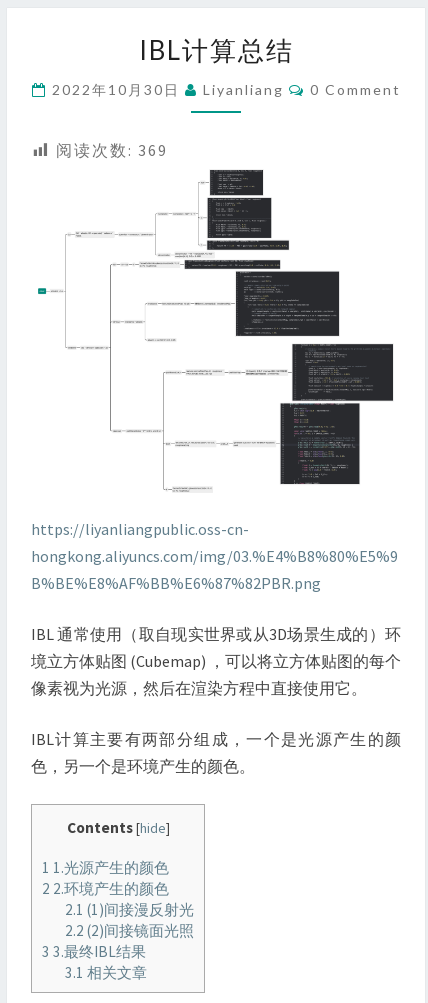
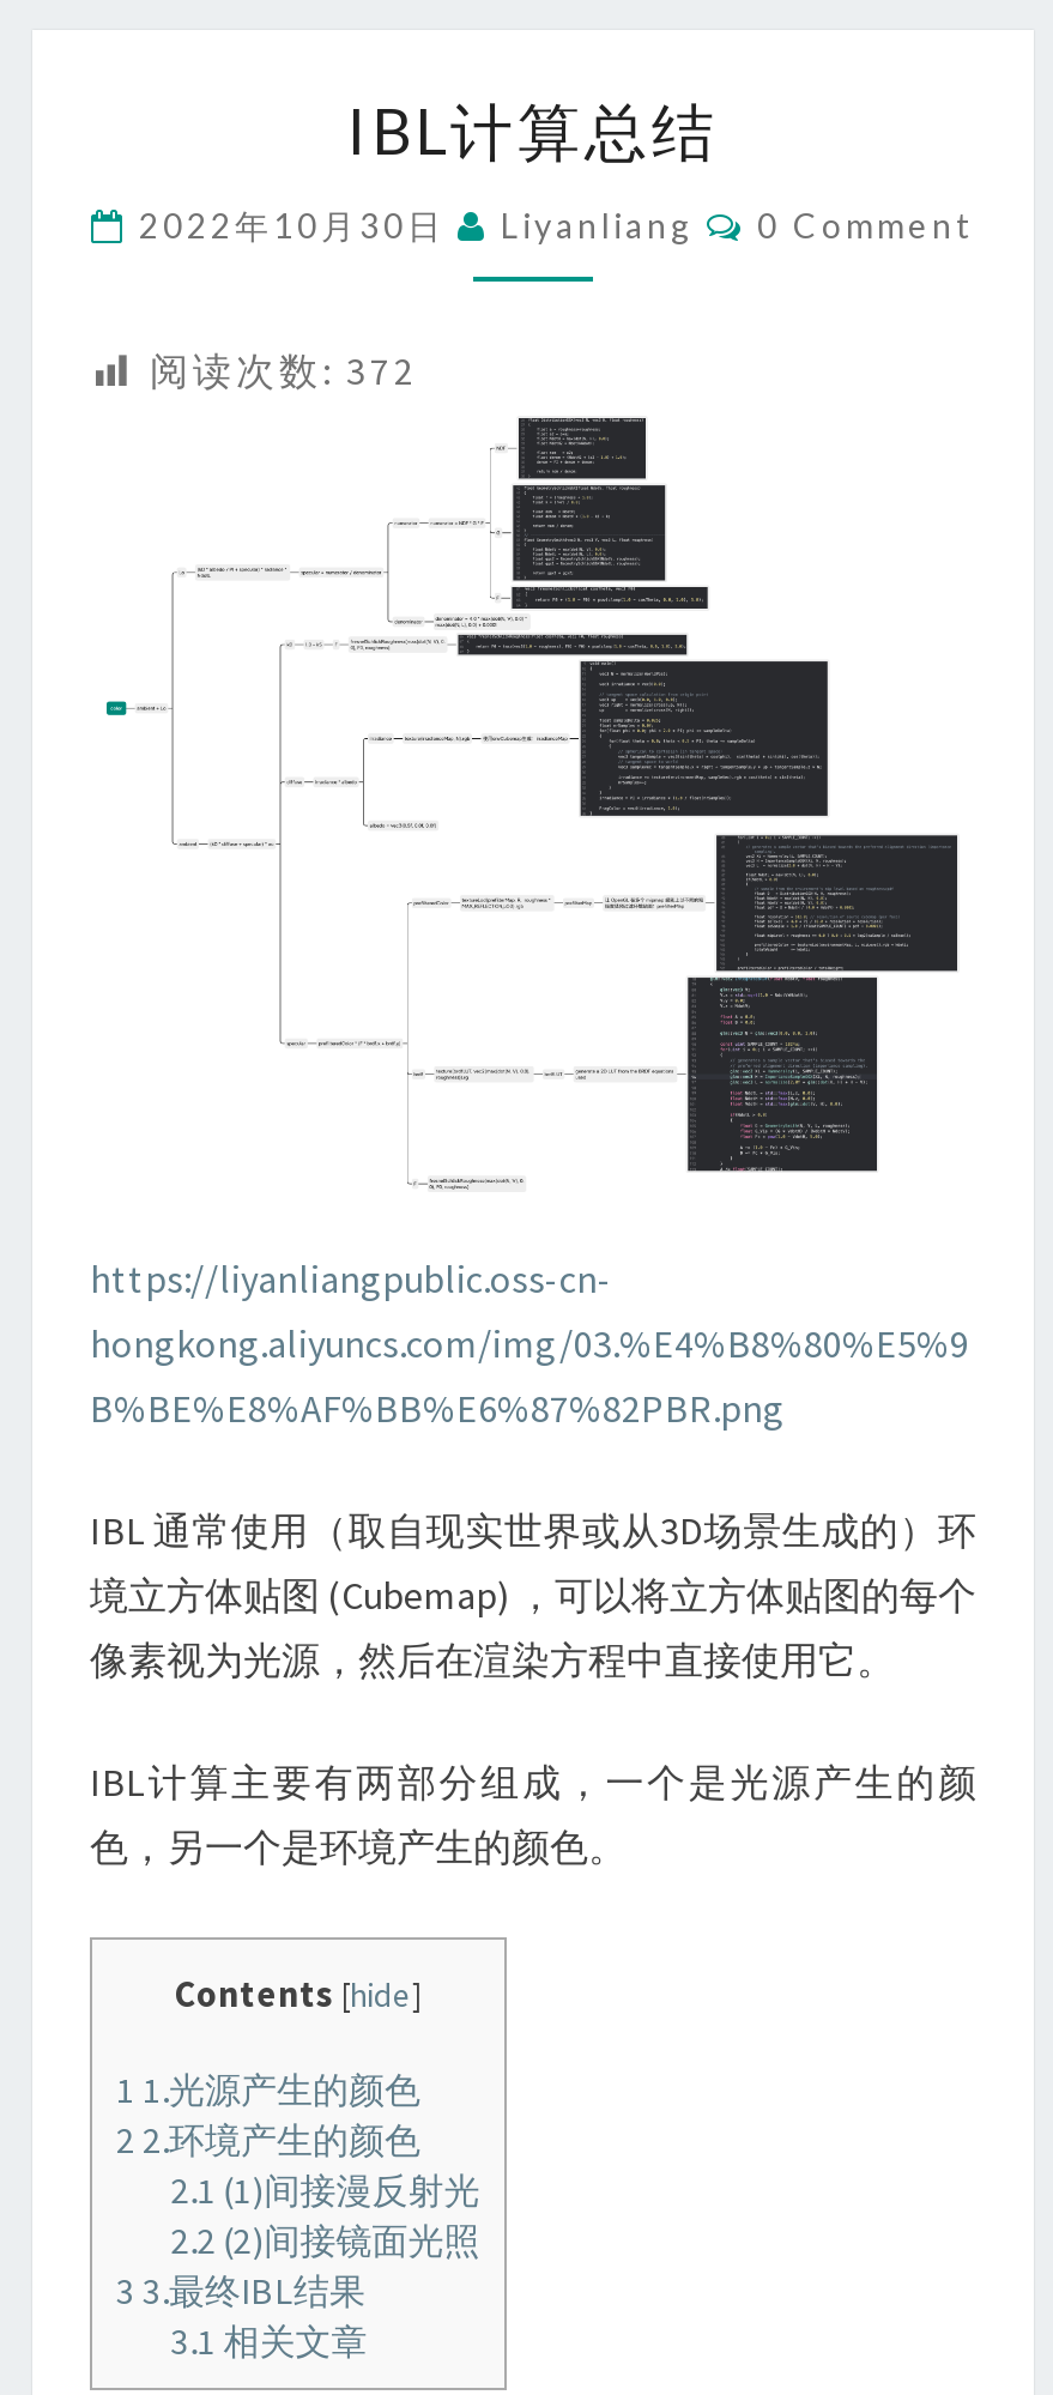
- 阅读次数: 369
+ 阅读次数: 372
